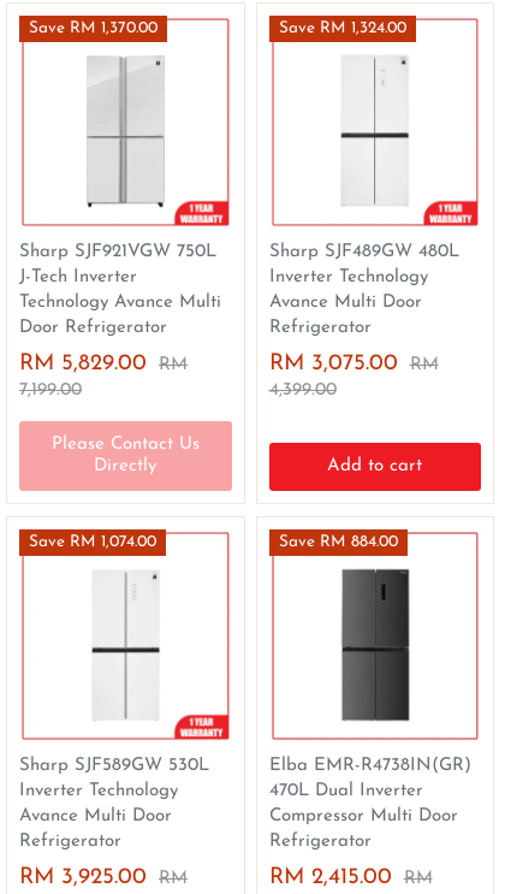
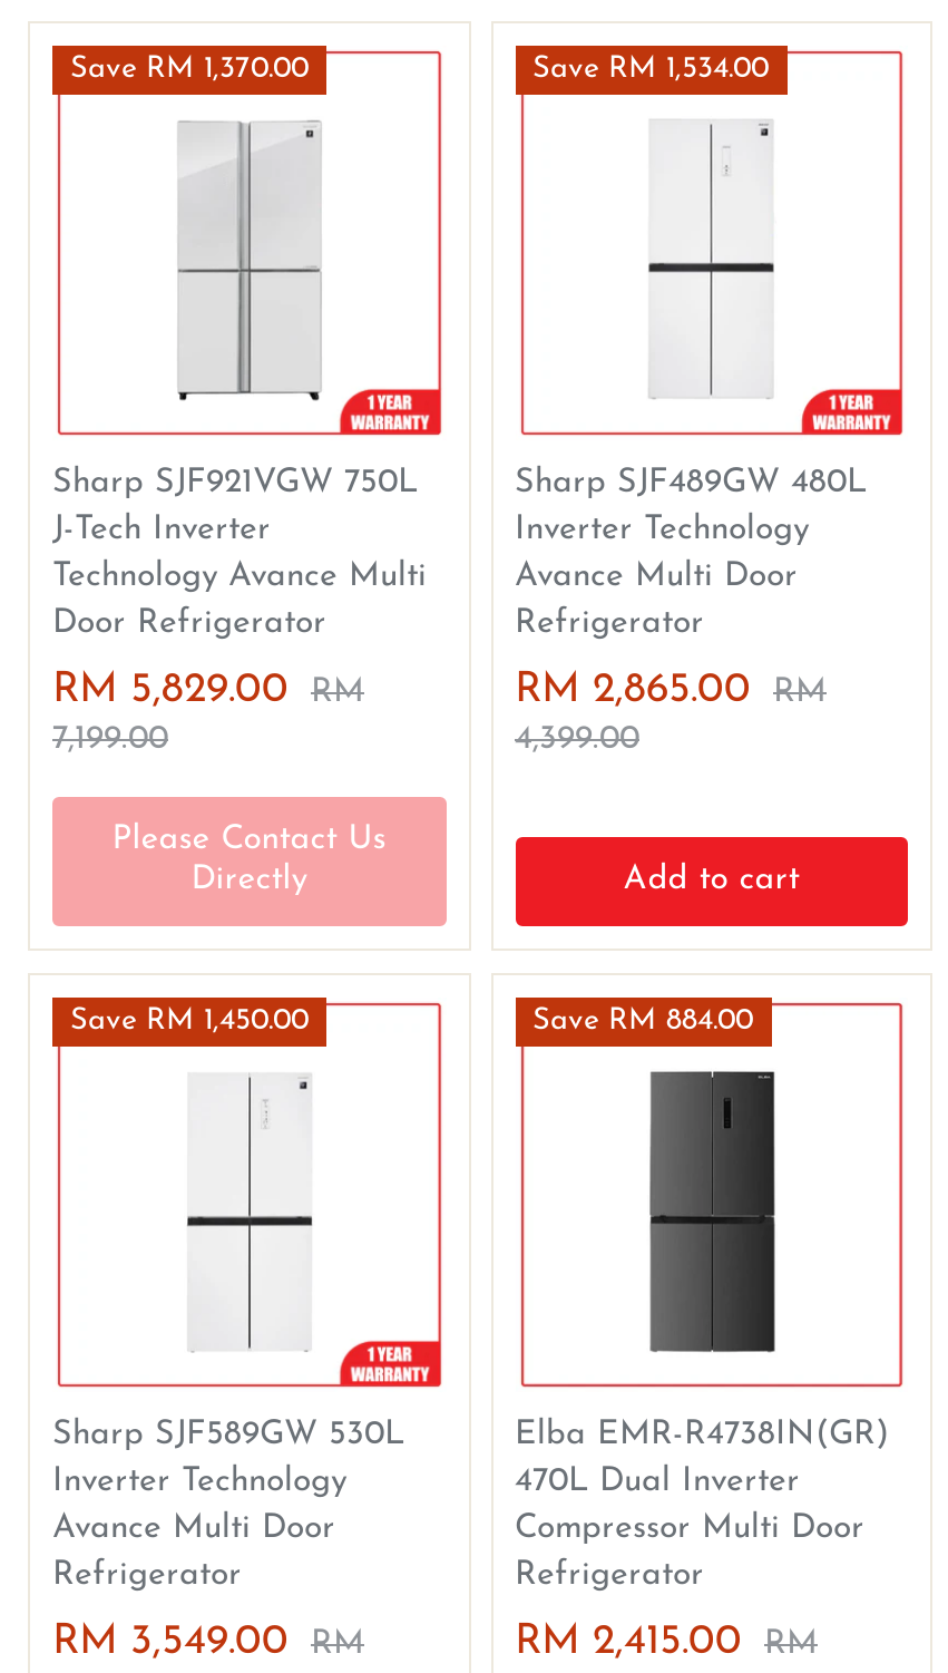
- Save RM 1,324.00
+ Save RM 1,534.00

- RM 3,075.00 RM
+ RM 2,865.00 RM

- Save RM 1,074.00
+ Save RM 1,450.00

- RM 3,925.00 RM
+ RM 3,549.00 RM
